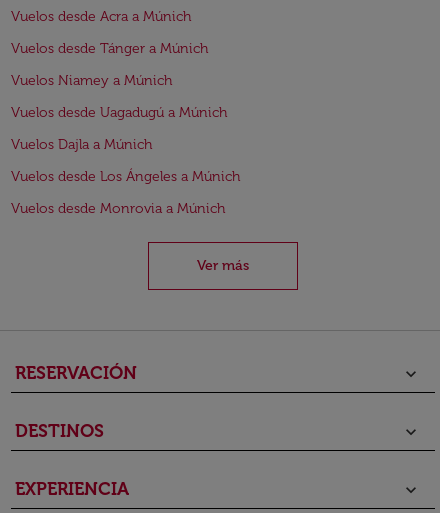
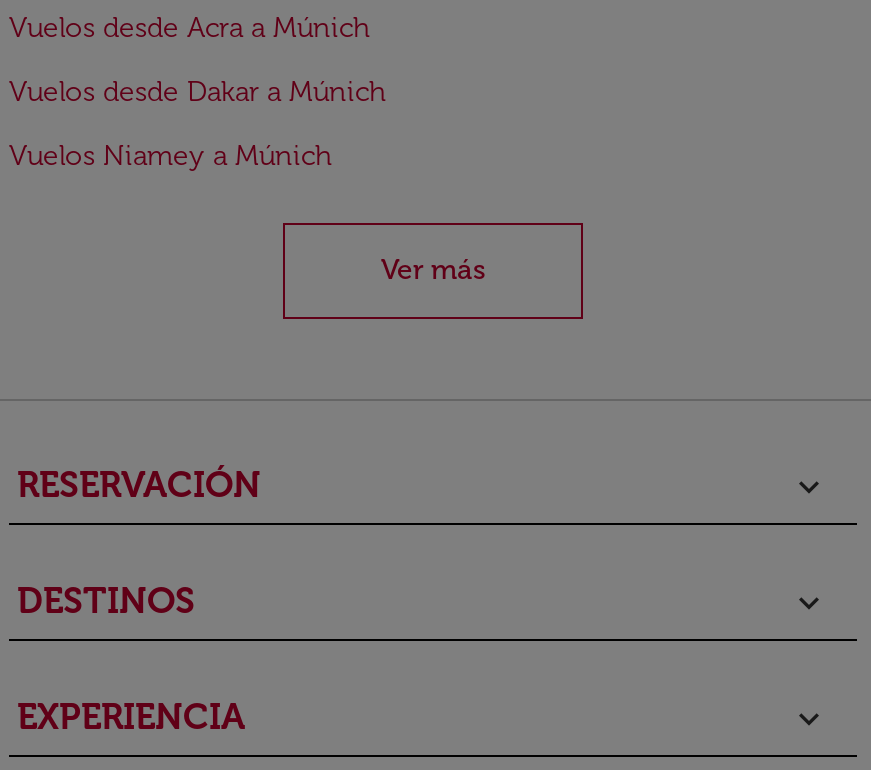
- Vuelos desde Tánger a Múnich
+ Vuelos desde Dakar a Múnich

- Vuelos desde Uagadugú a Múnich
- Vuelos Dajla a Múnich
- Vuelos desde Los Ángeles a Múnich
- Vuelos desde Monrovia a Múnich
